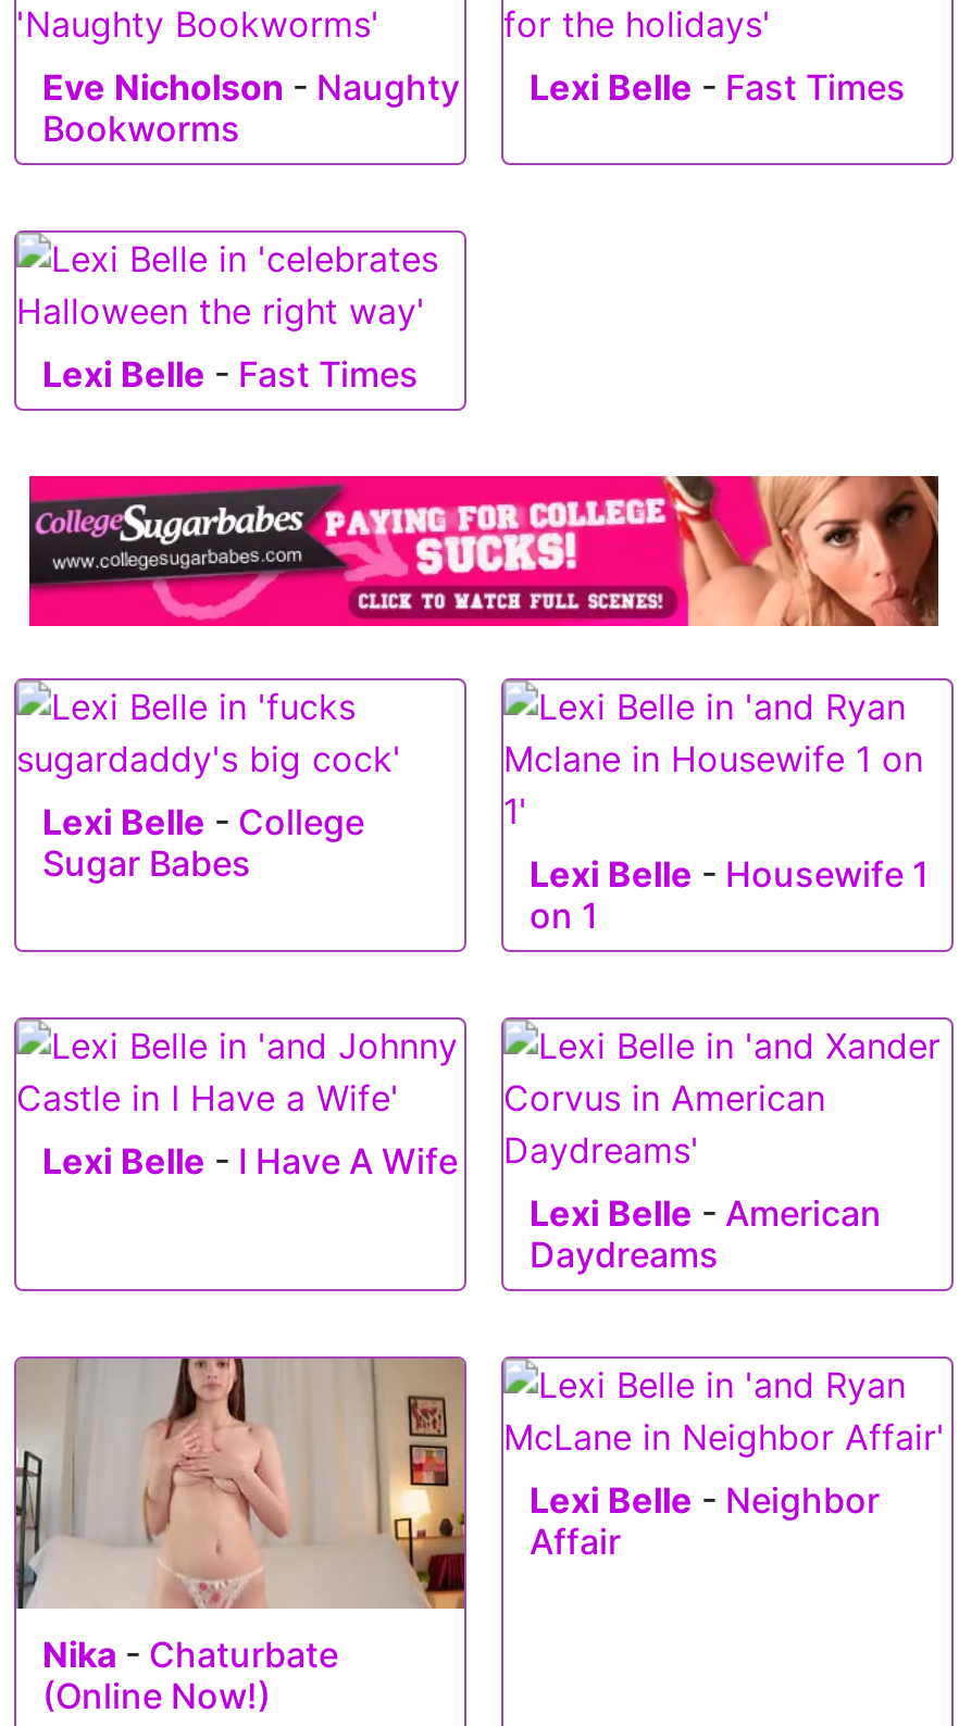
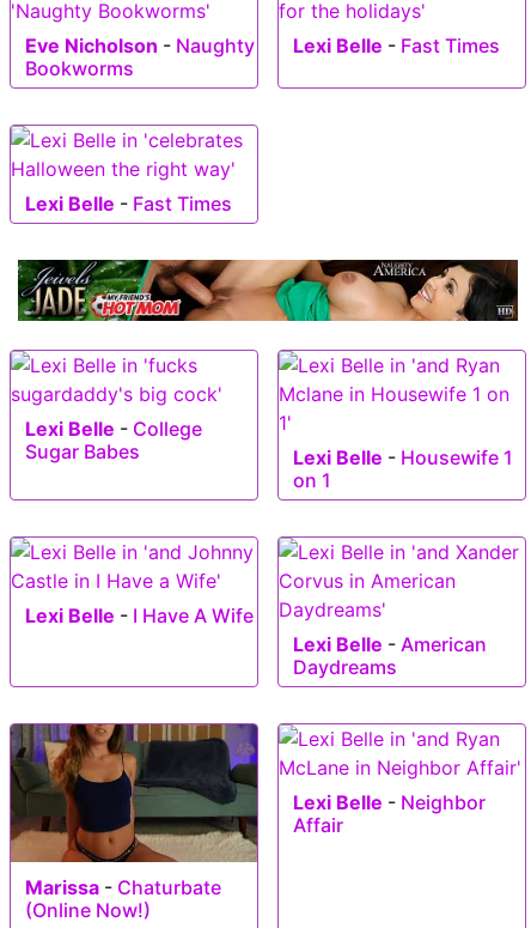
- [image]
+ [image]

- [image]
- Nika - Chaturbate
+ [image]
+ Marissa - Chaturbate
